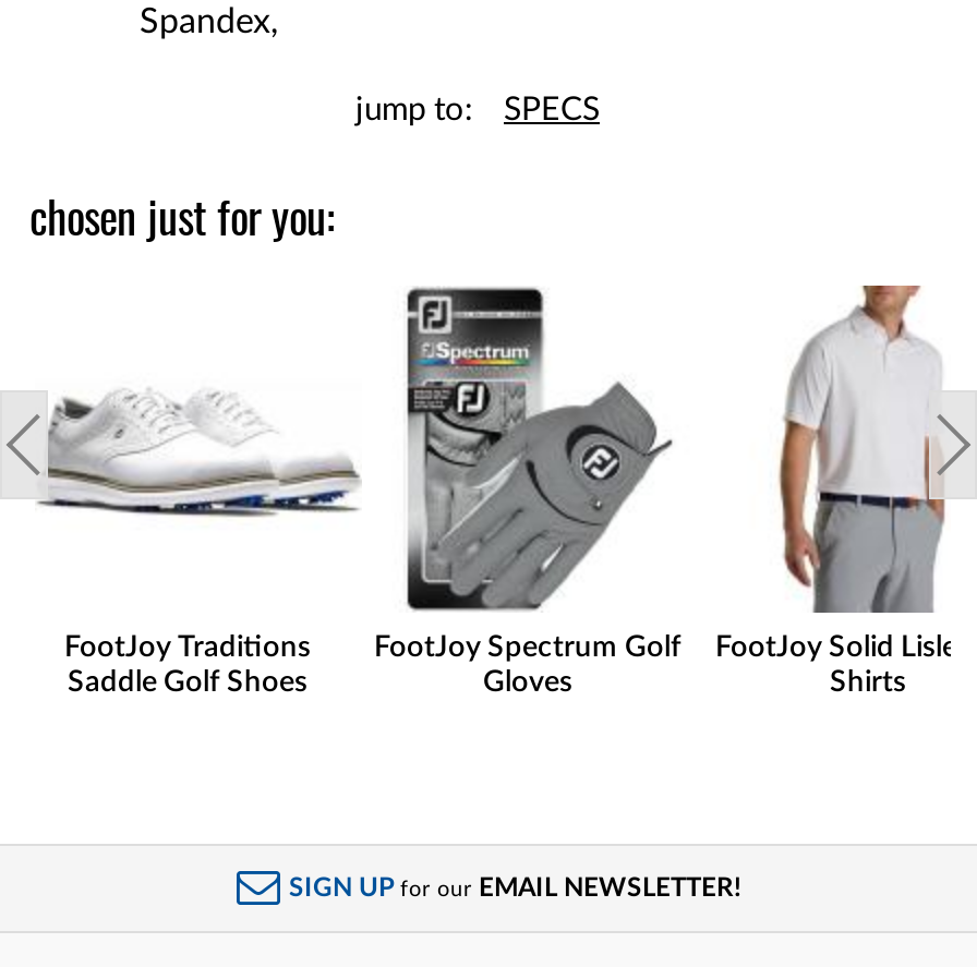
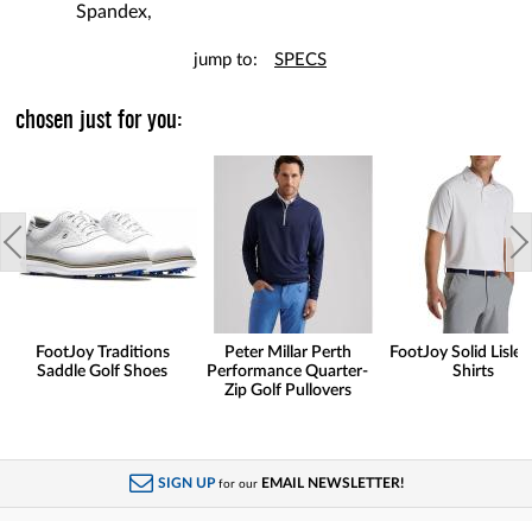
- [image]
- FootJoy Spectrum Golf
- Gloves
+ [image]
+ Peter Millar Perth
+ Performance Quarter-
+ Zip Golf Pullovers
